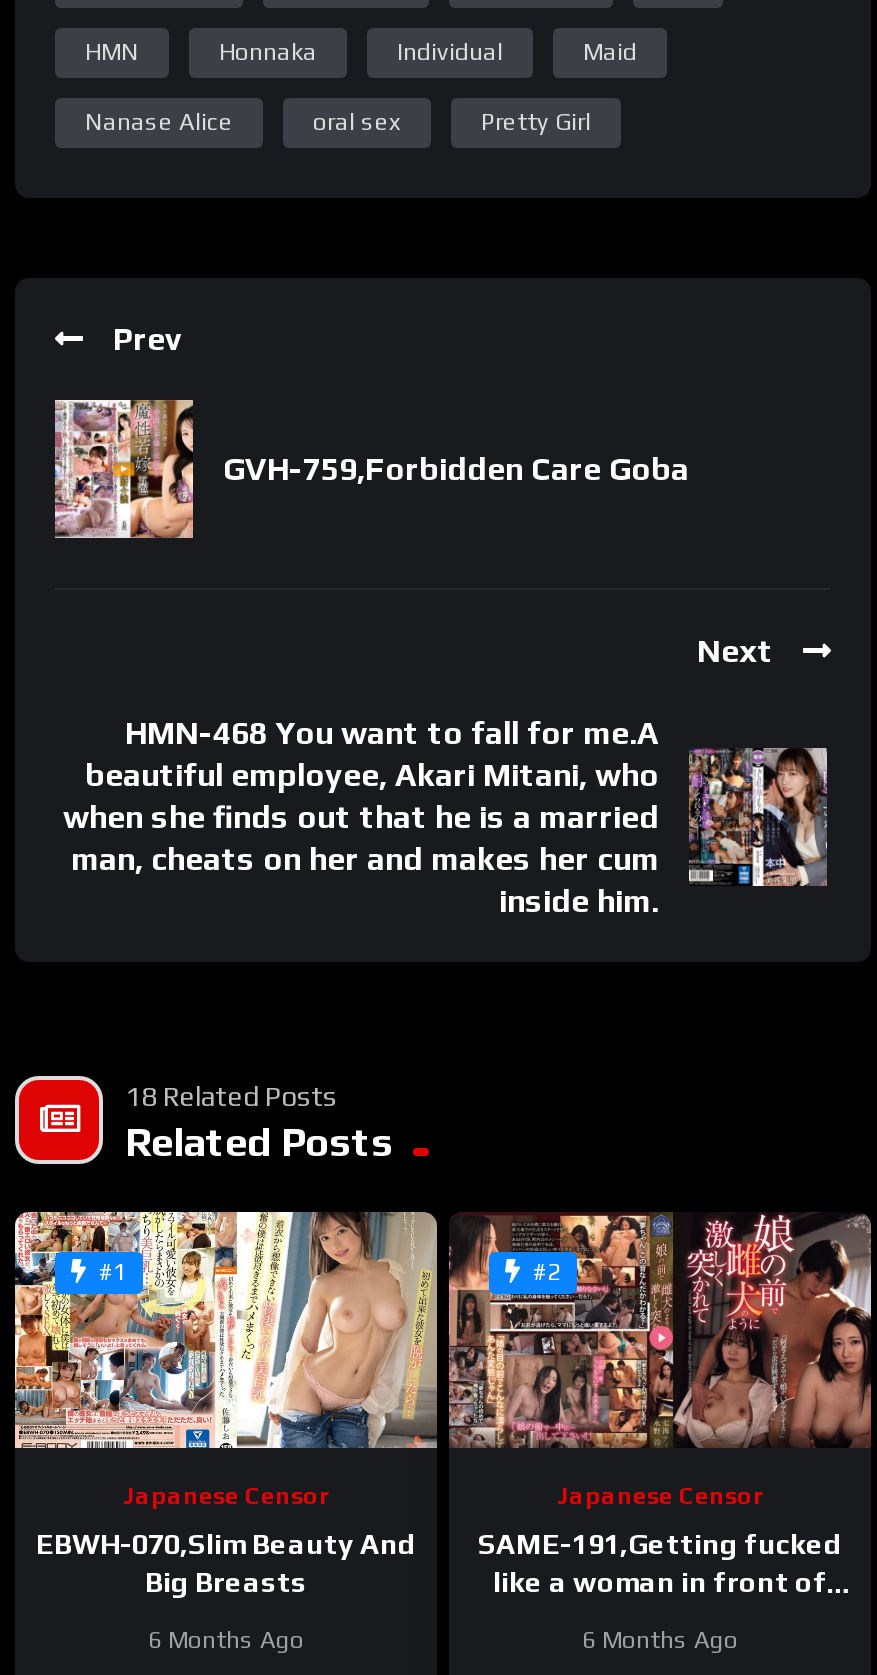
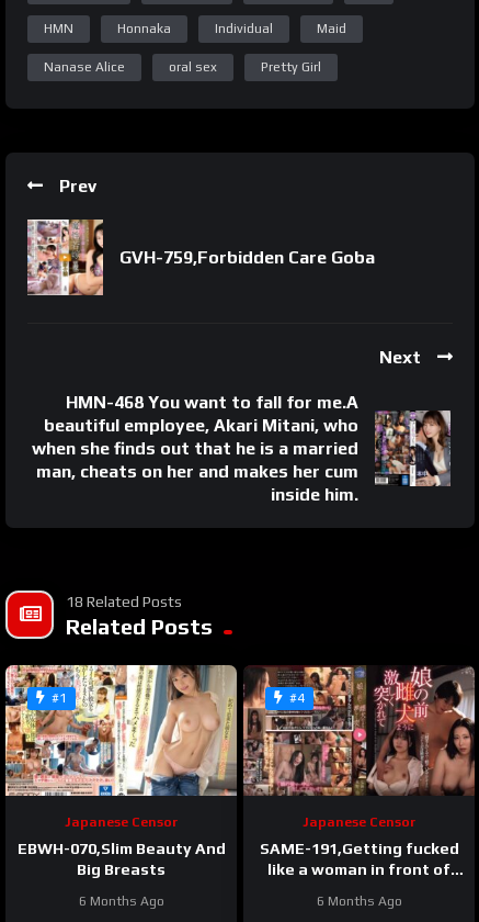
- #2
+ #4
